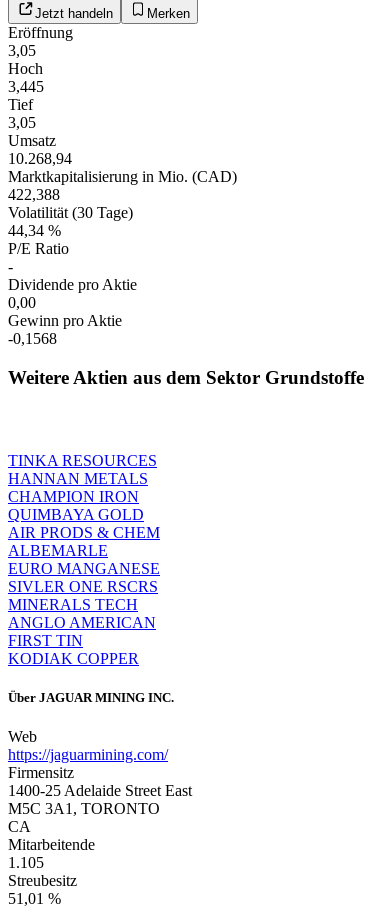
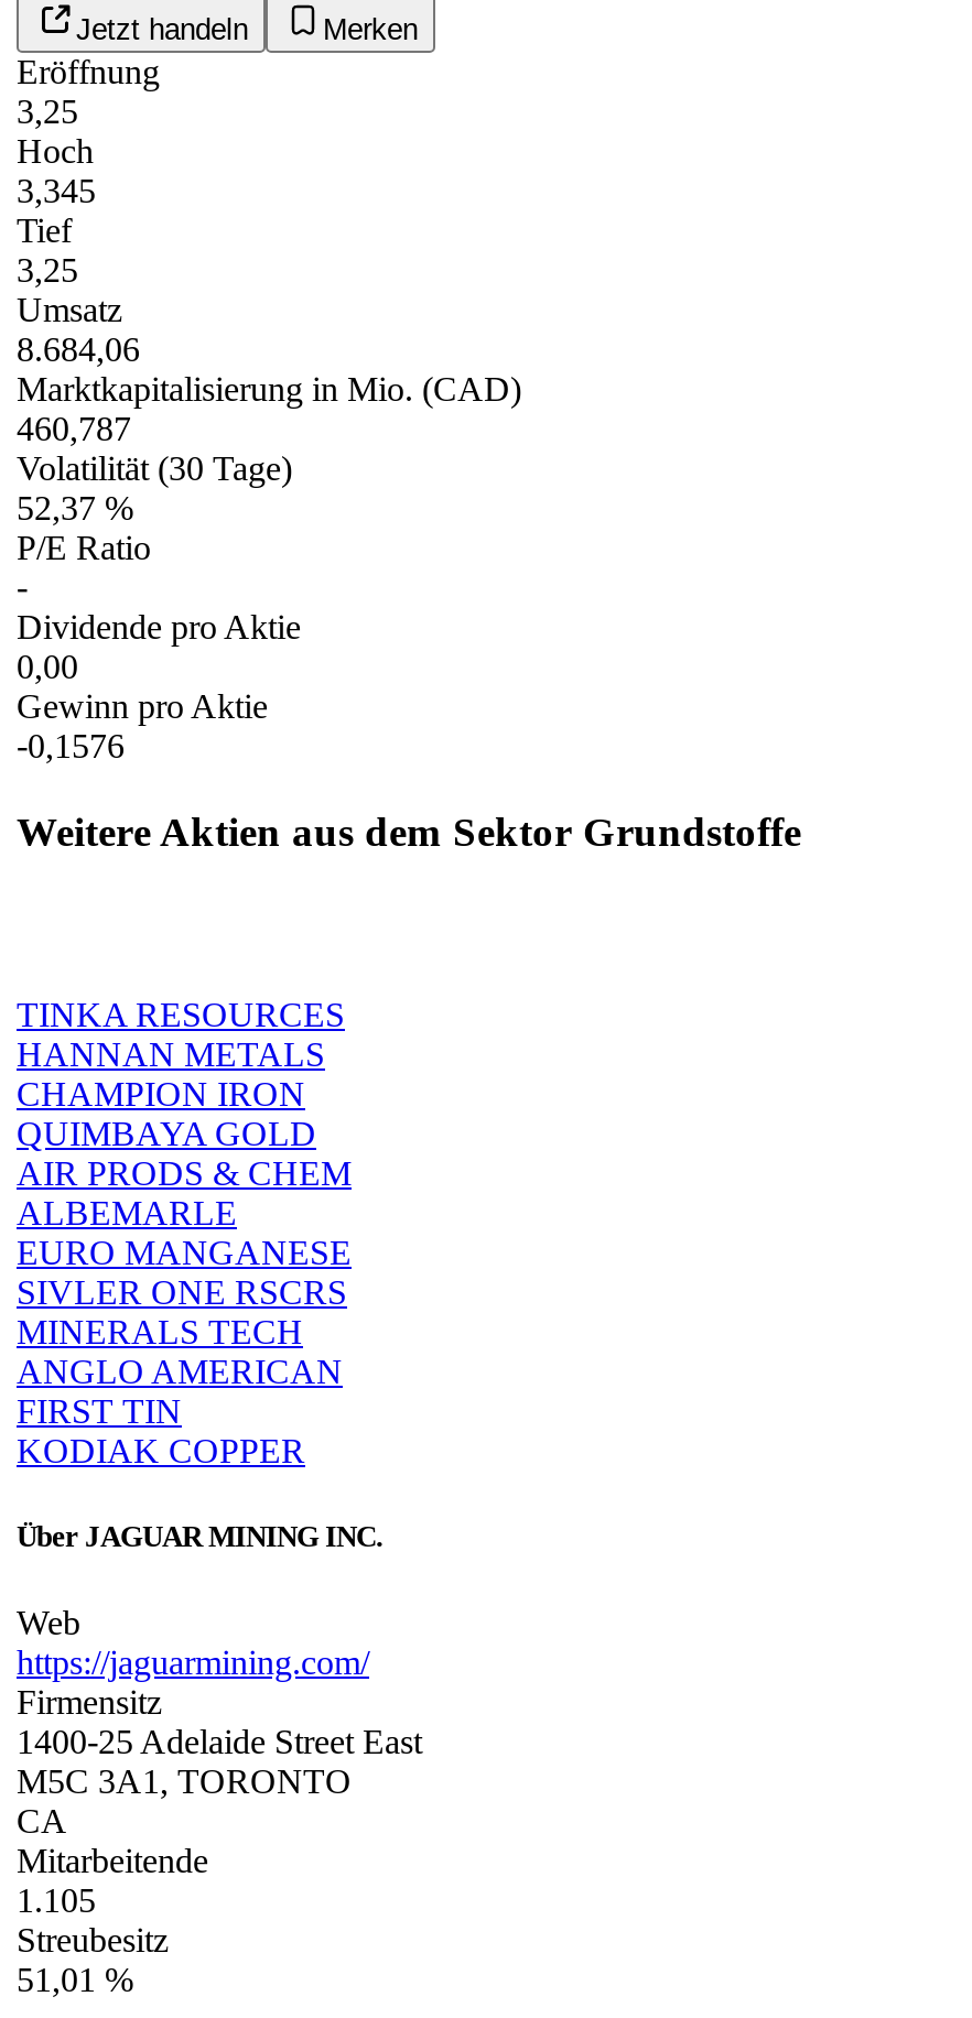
- 3,05
+ 3,25

- 3,445
+ 3,345

- 3,05
+ 3,25

- 10.268,94
+ 8.684,06

- 422,388
+ 460,787

- 44,34 %
+ 52,37 %

- -0,1568
+ -0,1576
